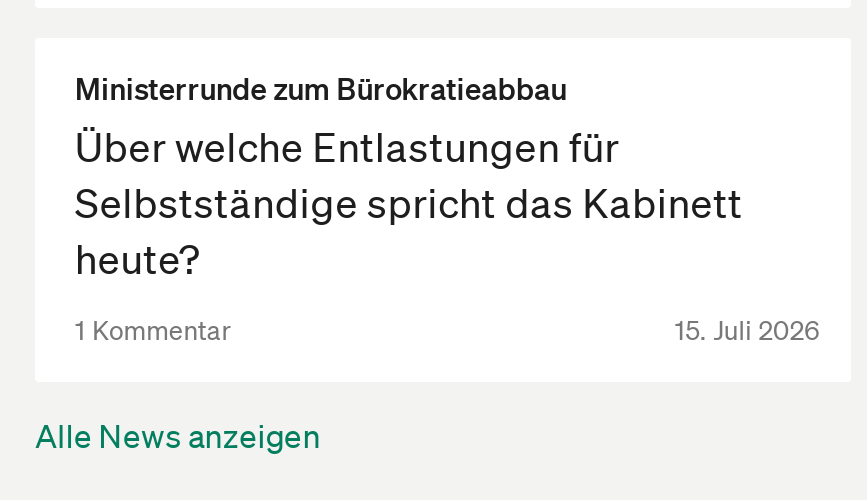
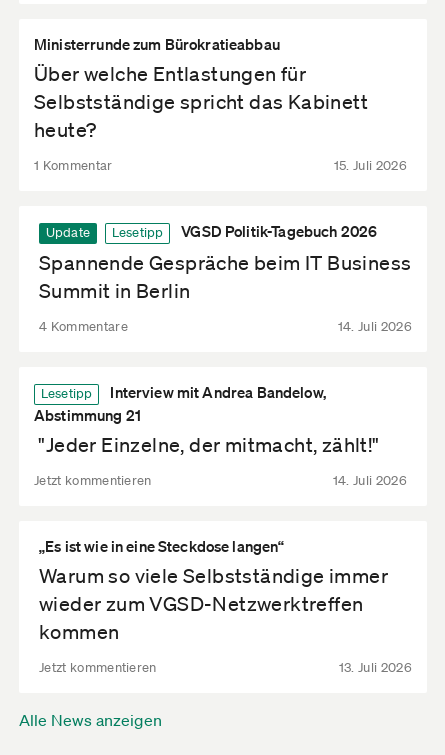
+ Lesetipp
+ Interview mit Andrea Bandelow,
+ Abstimmung 21
+ "Jeder Einzelne, der mitmacht, zählt!"
+ Jetzt kommentieren
+ 14. Juli 2026
+ „Es ist wie in eine Steckdose langen“
+ Warum so viele Selbstständige immer
+ wieder zum VGSD-Netzwerktreffen
+ kommen
+ Jetzt kommentieren
+ 13. Juli 2026

+ Update
+ Lesetipp
+ VGSD Politik-Tagebuch 2026
+ Spannende Gespräche beim IT Business
+ Summit in Berlin
+ 4 Kommentare
+ 14. Juli 2026
